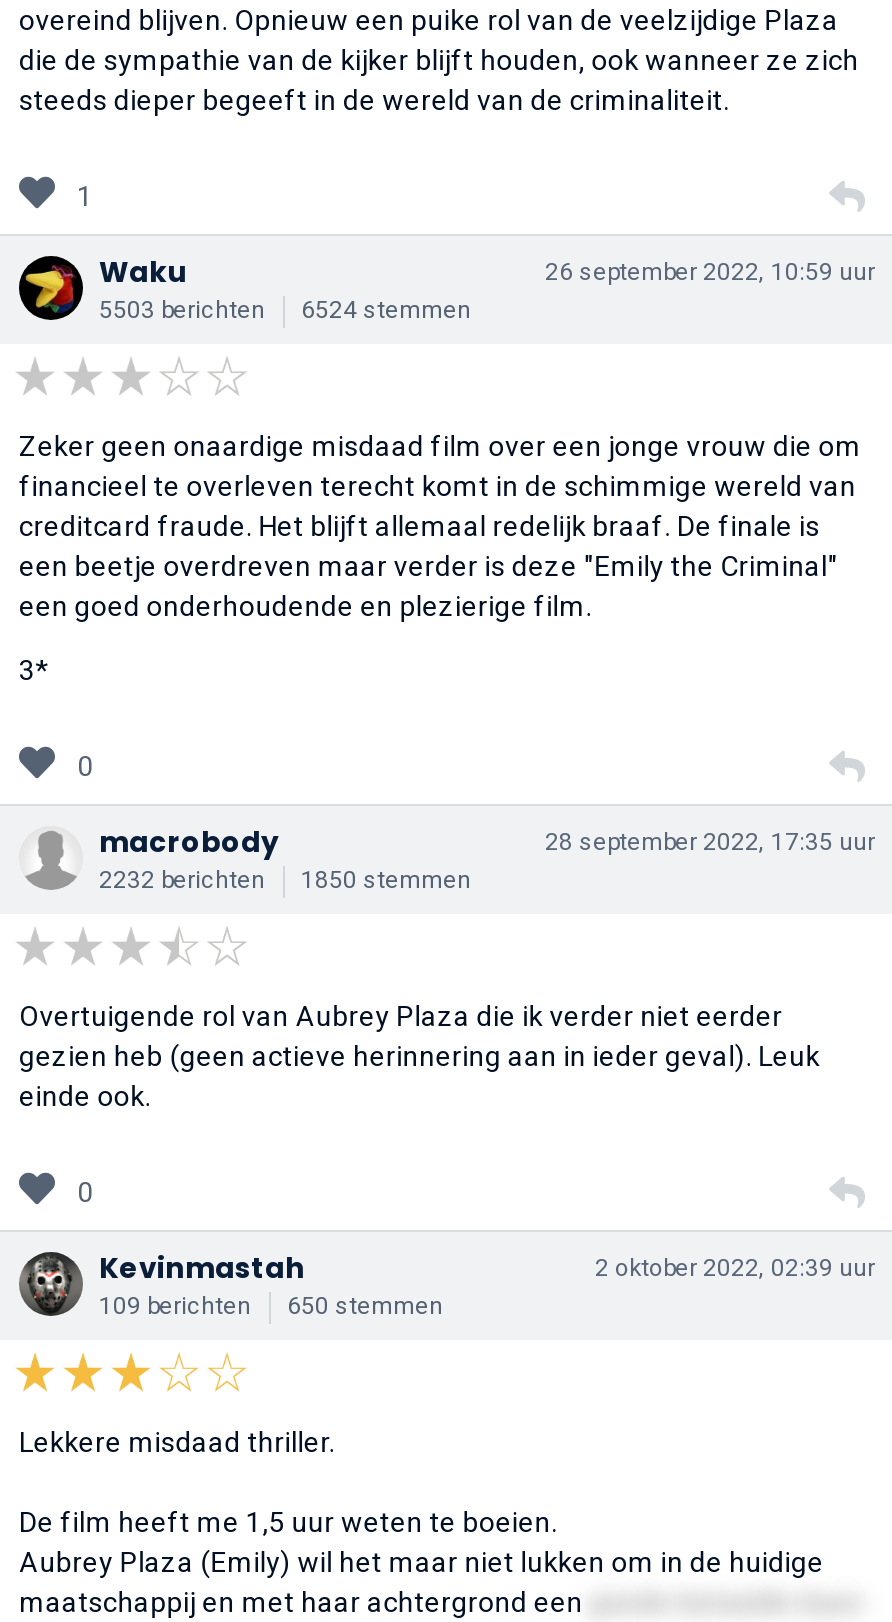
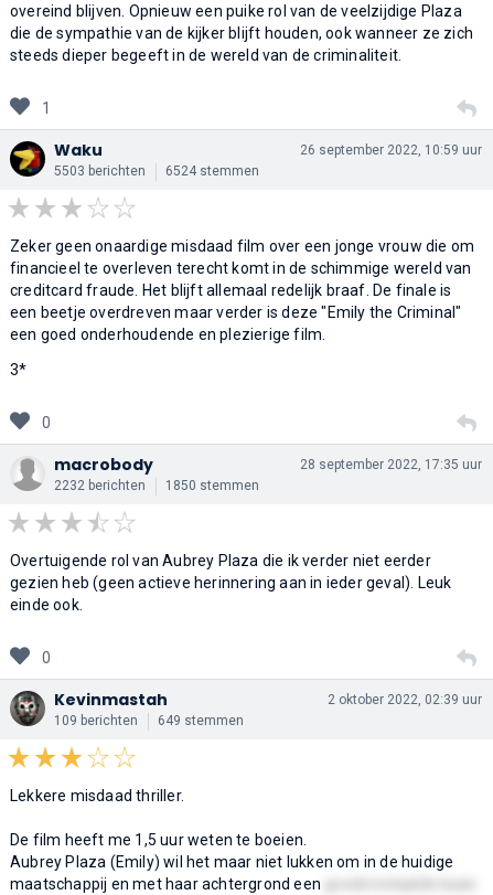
- 109 berichten 650 stemmen
+ 109 berichten 649 stemmen
